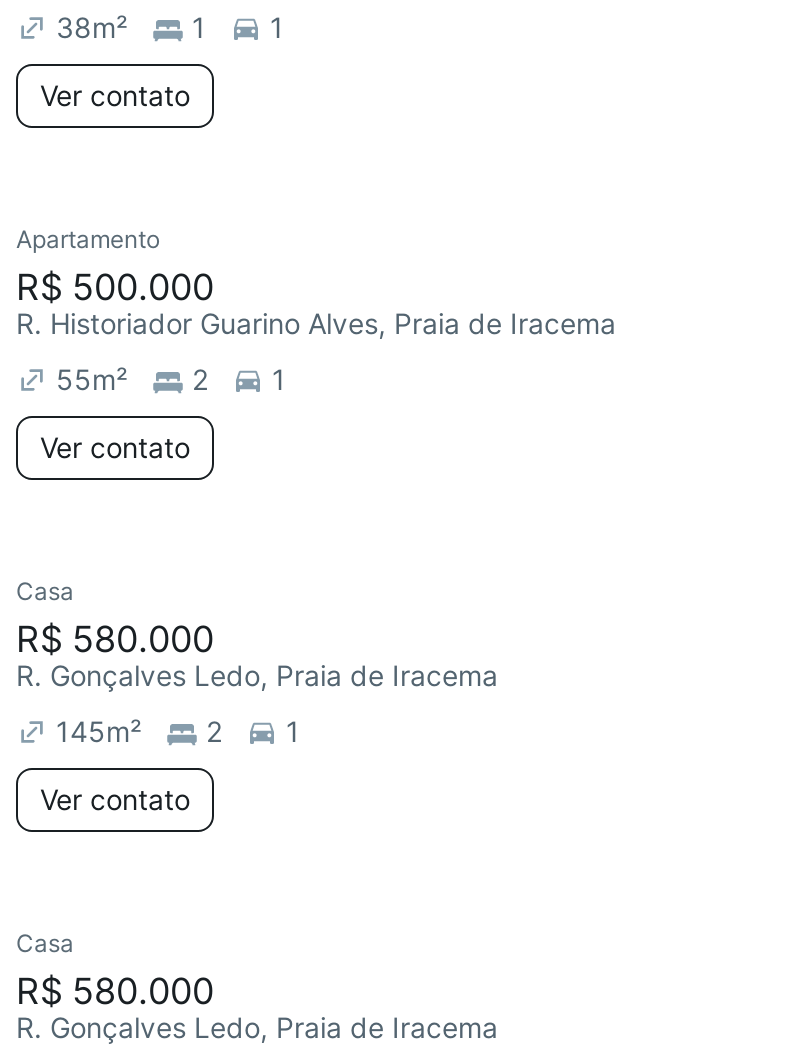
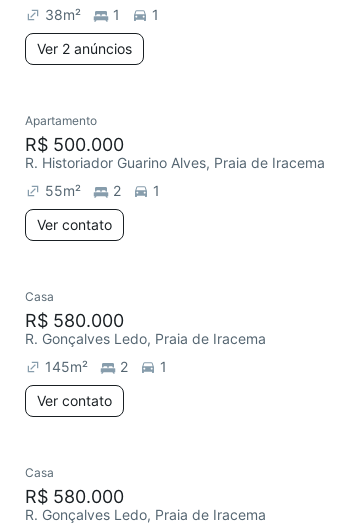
- Ver contato
+ Ver 2 anúncios
